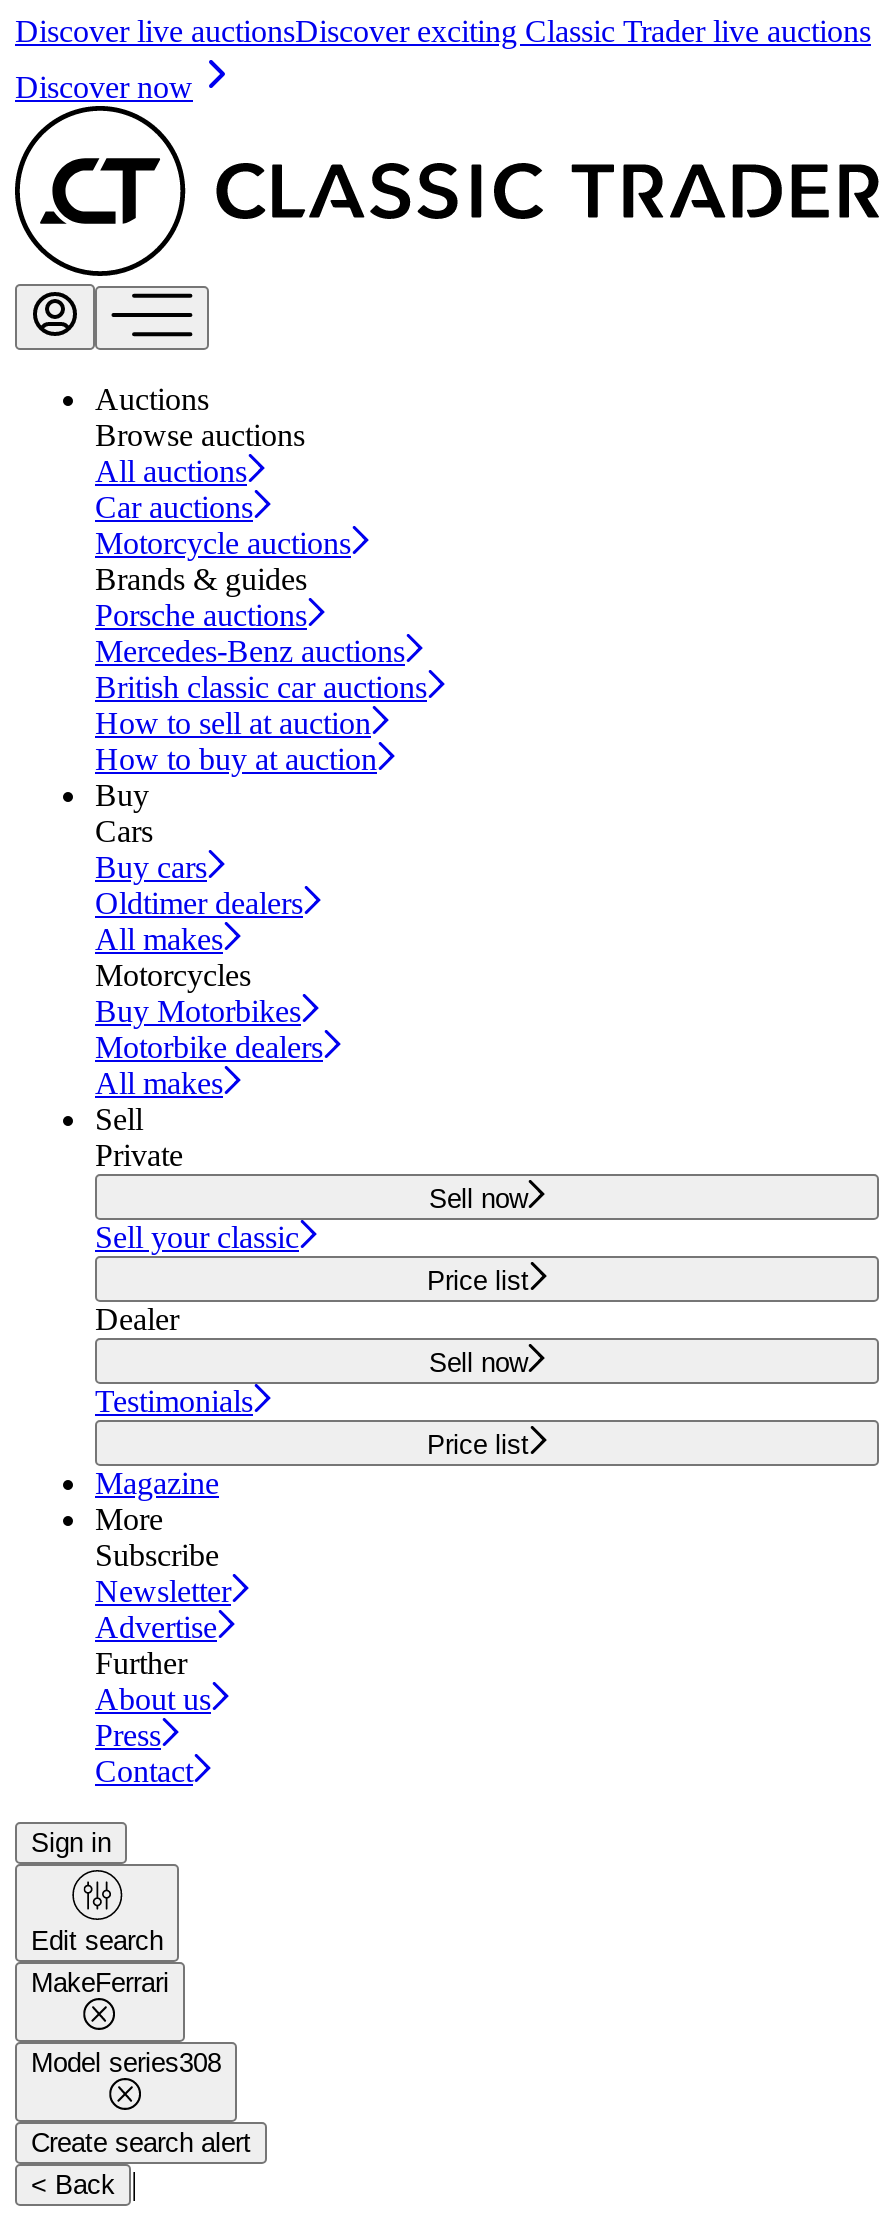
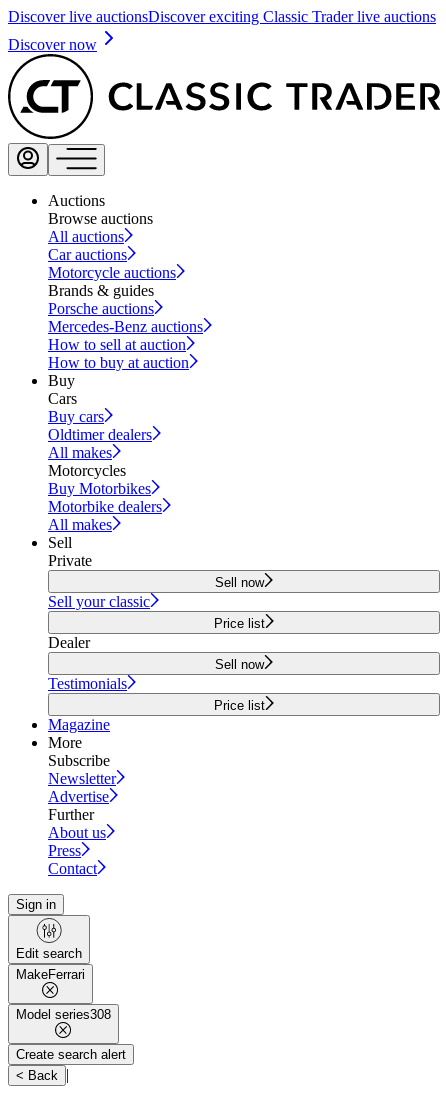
- British classic car auctions
